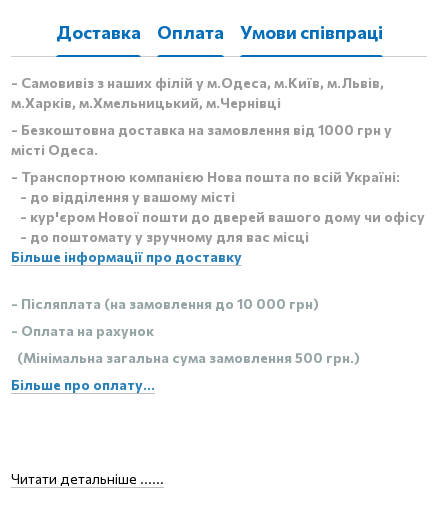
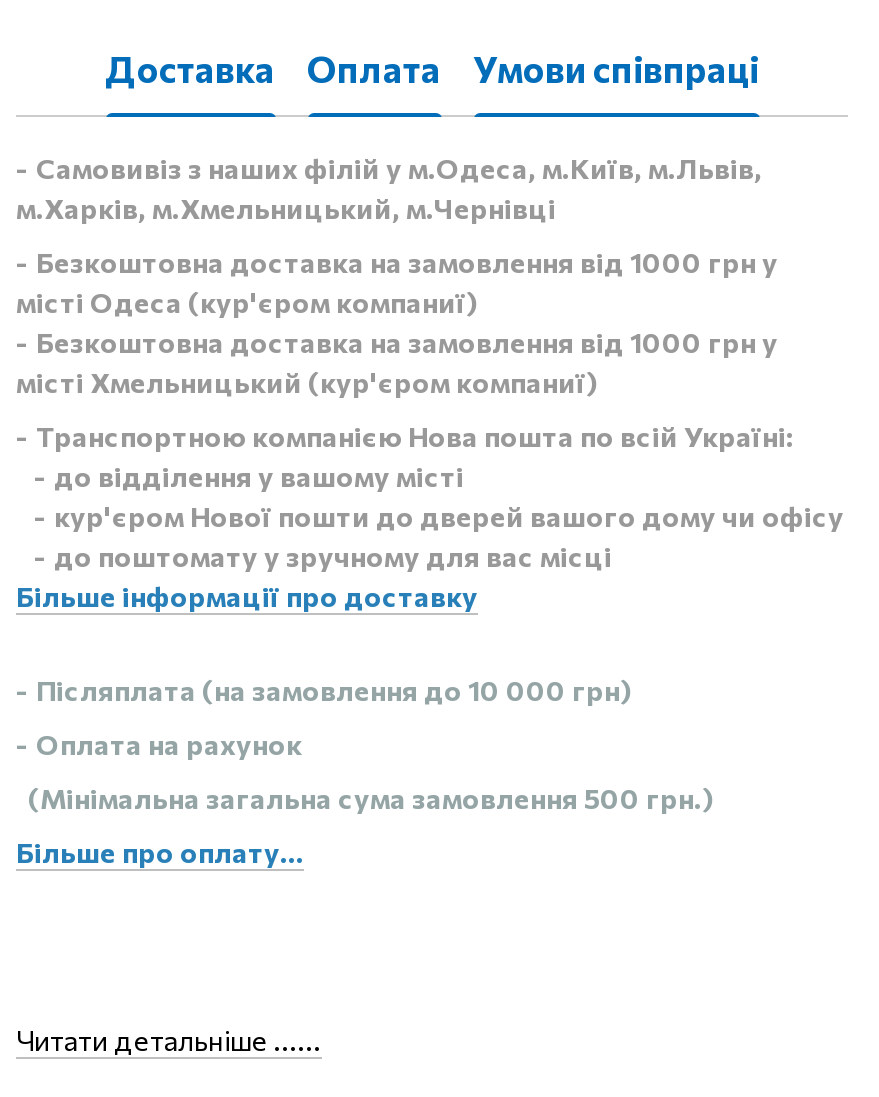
- місті Одеса.
+ місті Одеса (кур'єром компаниї)
+ - Безкоштовна доставка на замовлення від 1000 грн у
+ місті Хмельницький (кур'єром компаниї)
